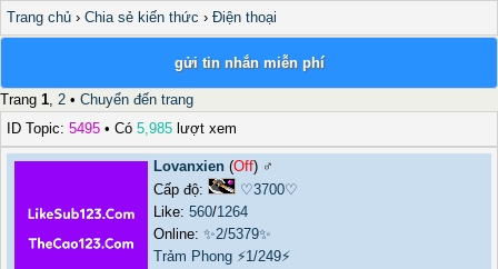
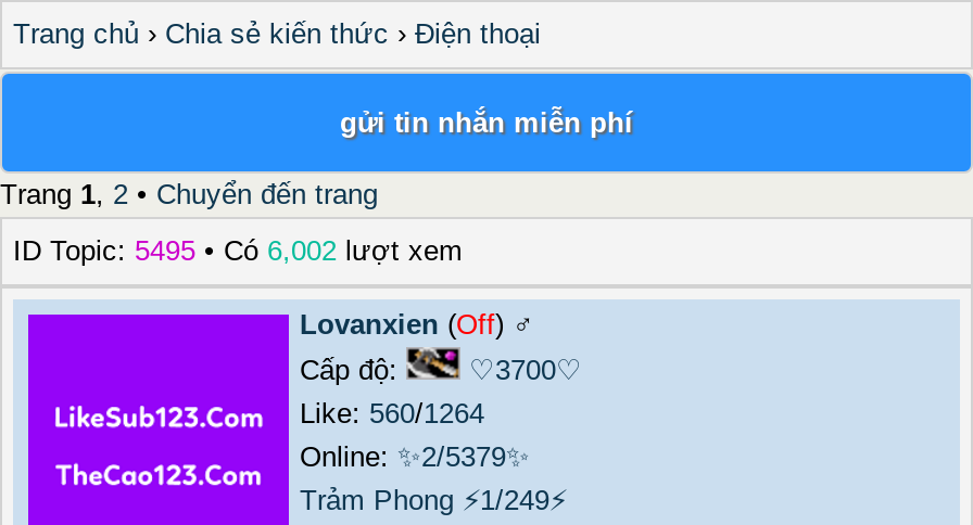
- ID Topic: 5495 • Có 5,985 lượt xem
+ ID Topic: 5495 • Có 6,002 lượt xem
